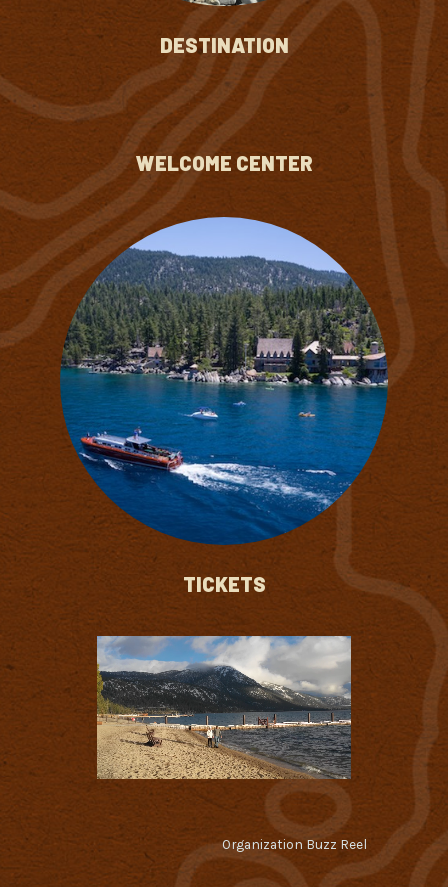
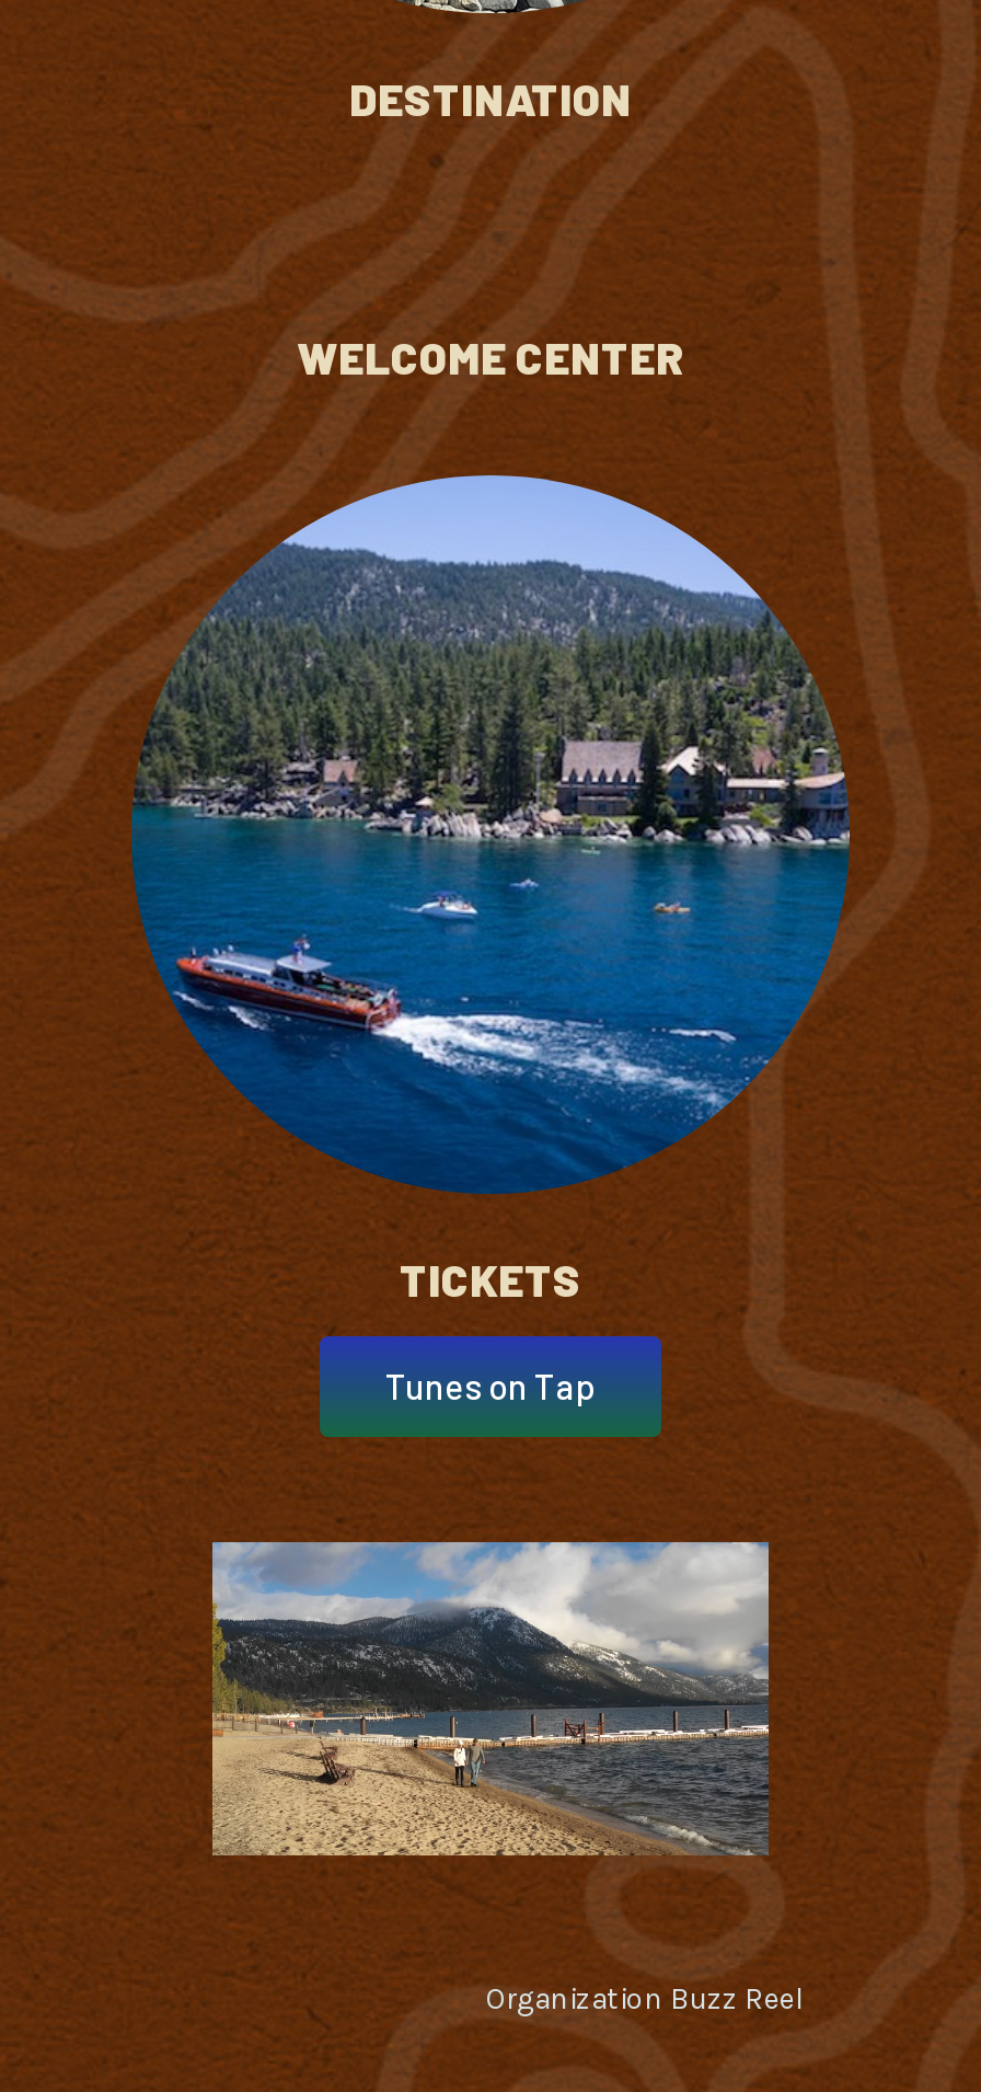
+ Tunes on Tap
